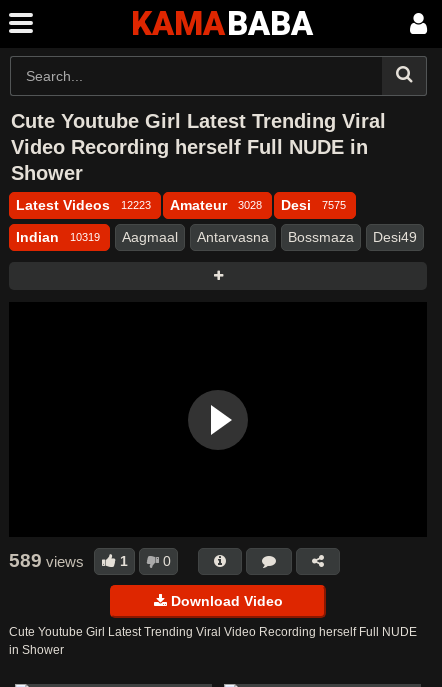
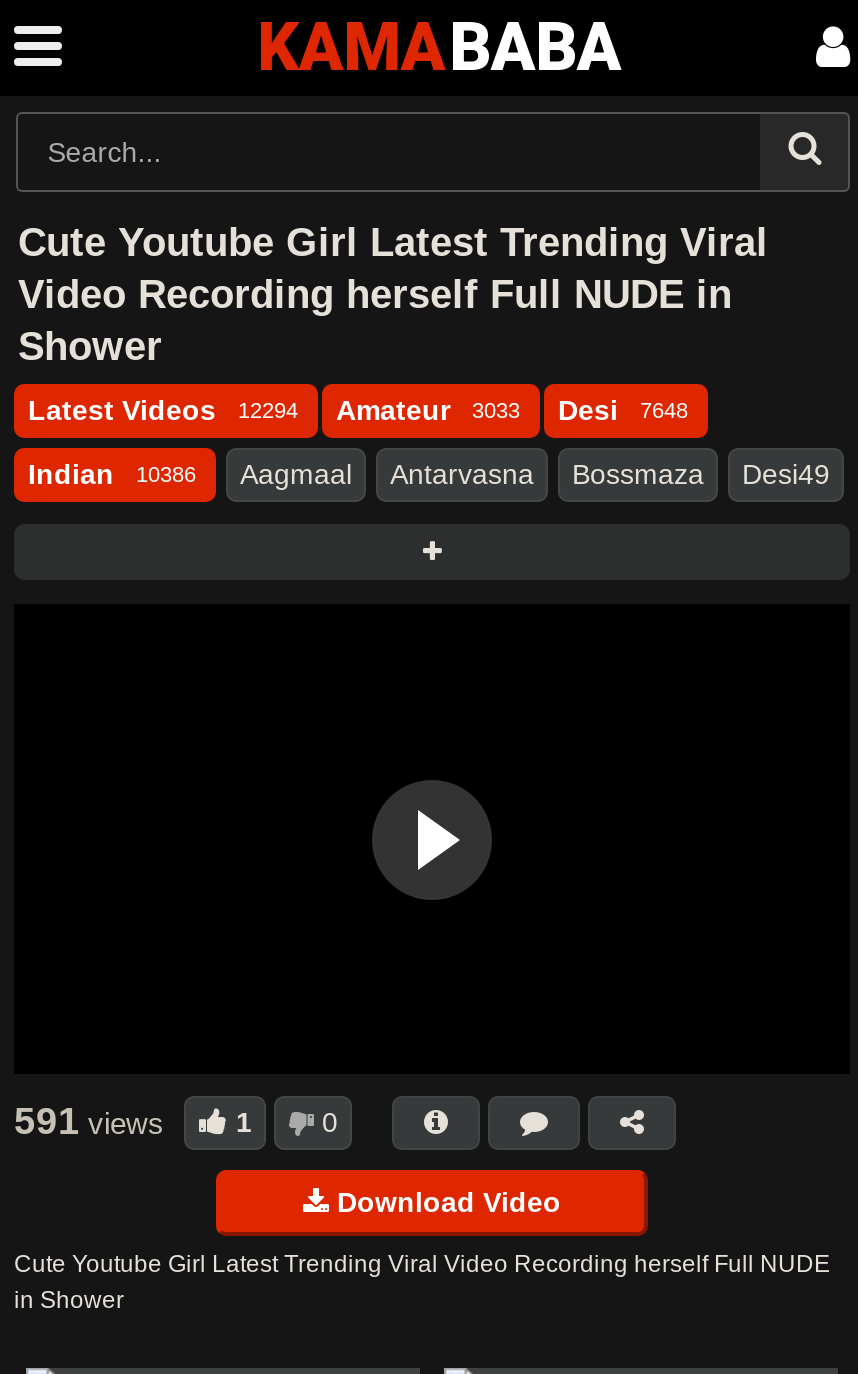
- Latest Videos 12223
+ Latest Videos 12294

- Amateur 3028
+ Amateur 3033

- Desi 7575
+ Desi 7648

- Indian 10319 Aagmaal Antarvasna Bossmaza Desi49
+ Indian 10386 Aagmaal Antarvasna Bossmaza Desi49

- 589 views
+ 591 views
